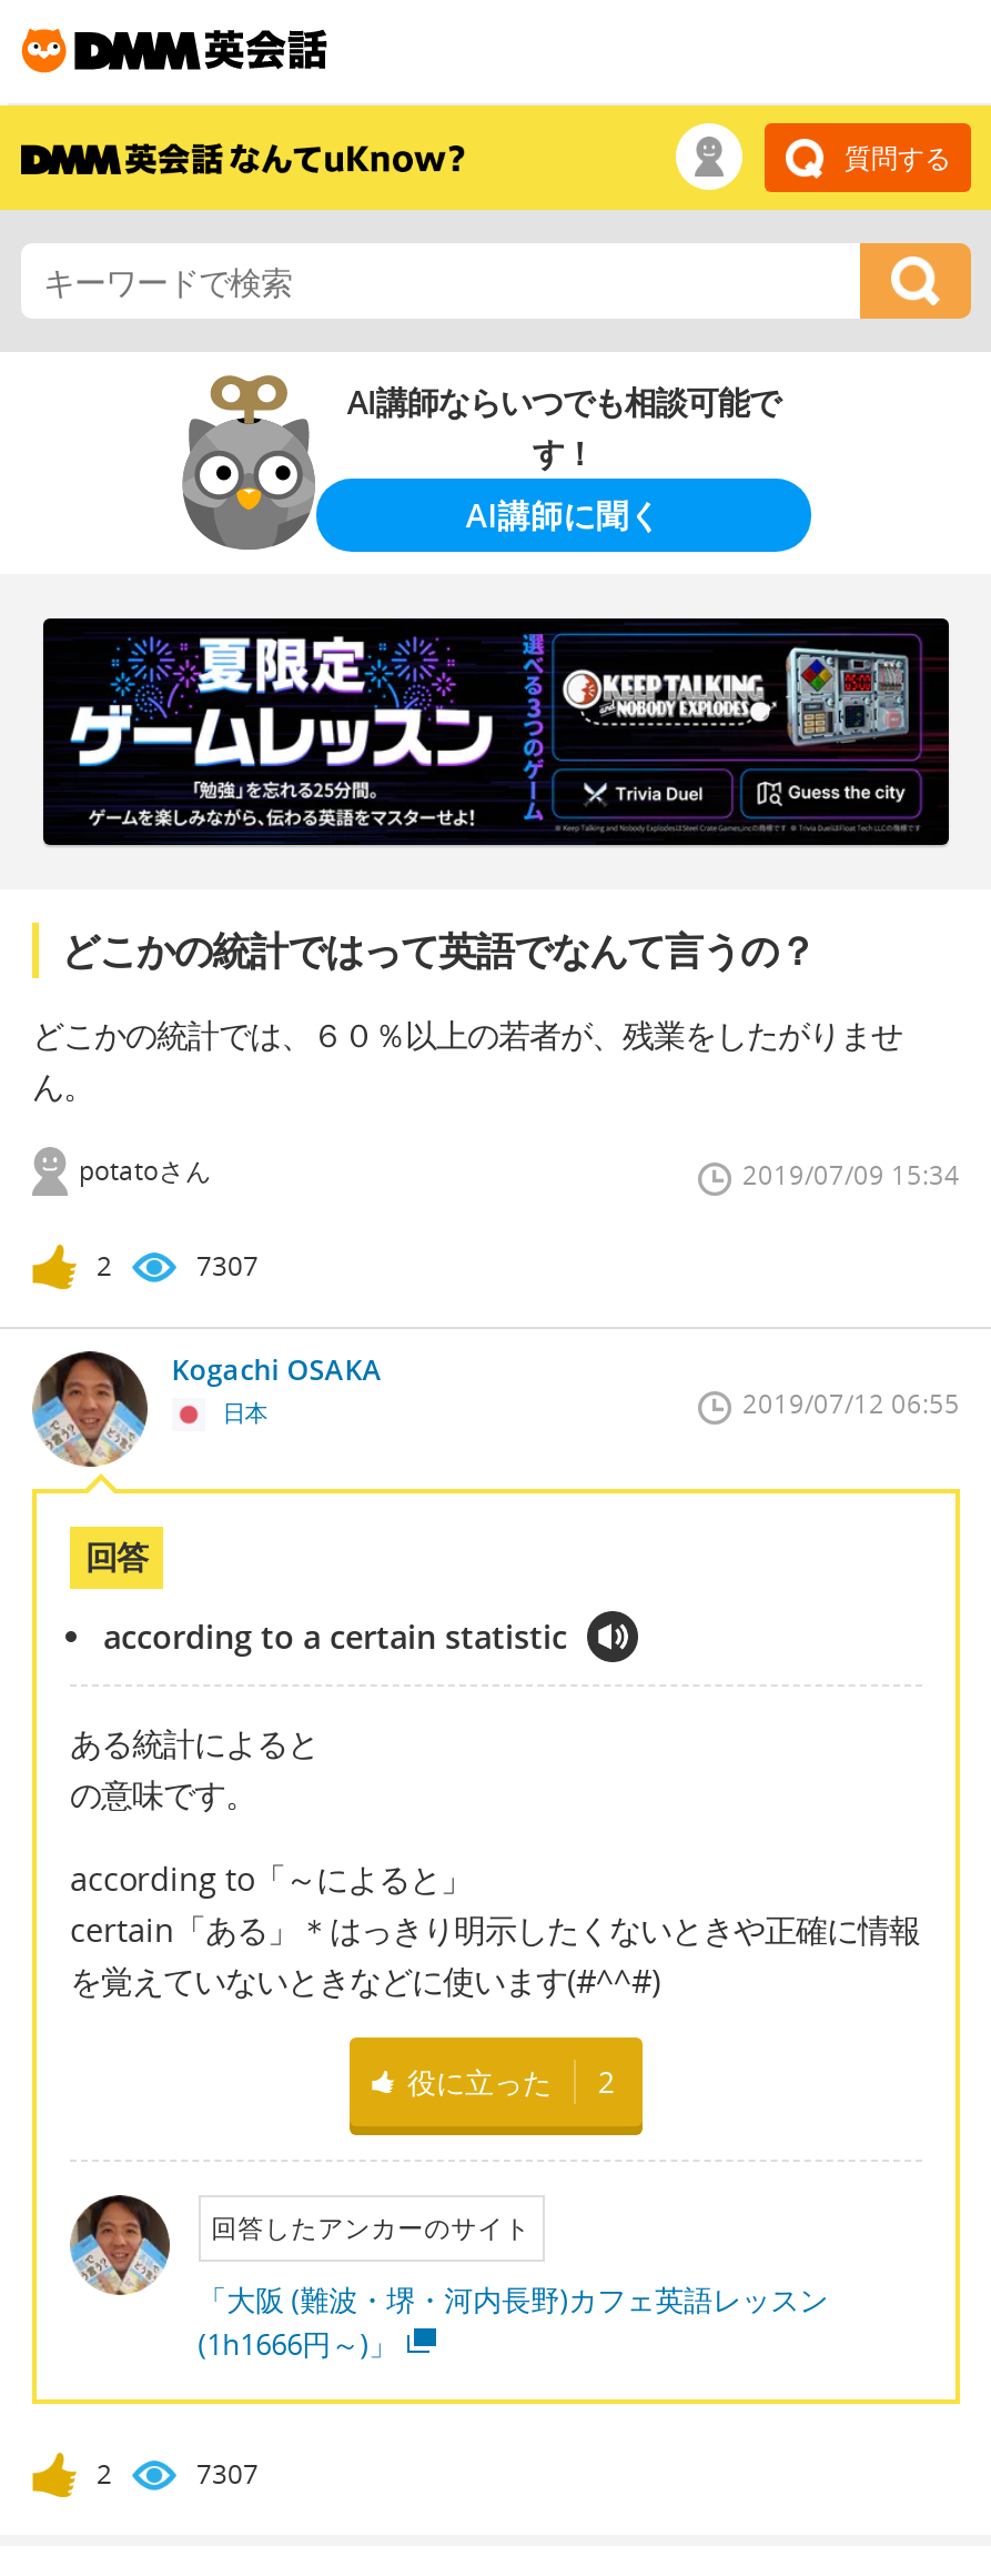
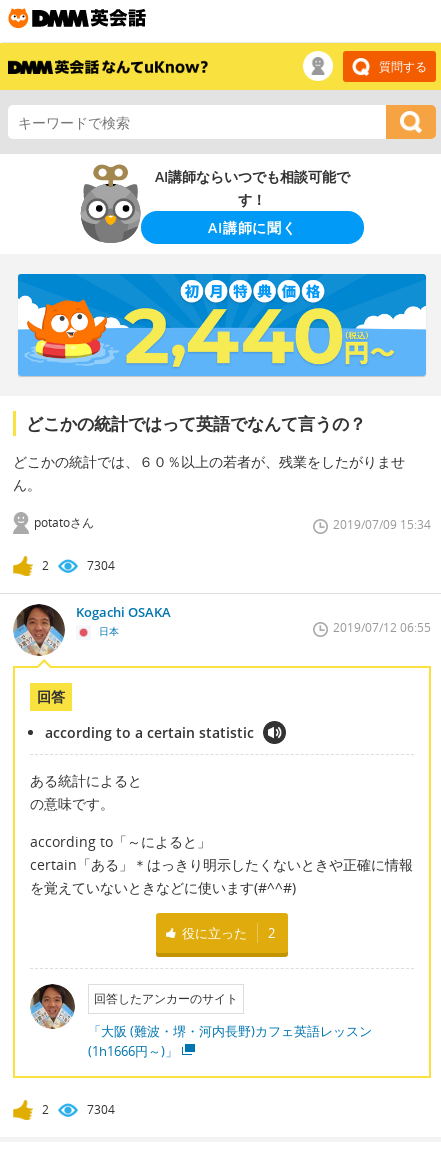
- [image]
+ [image]

- 7307
+ 7304

- 7307
+ 7304
